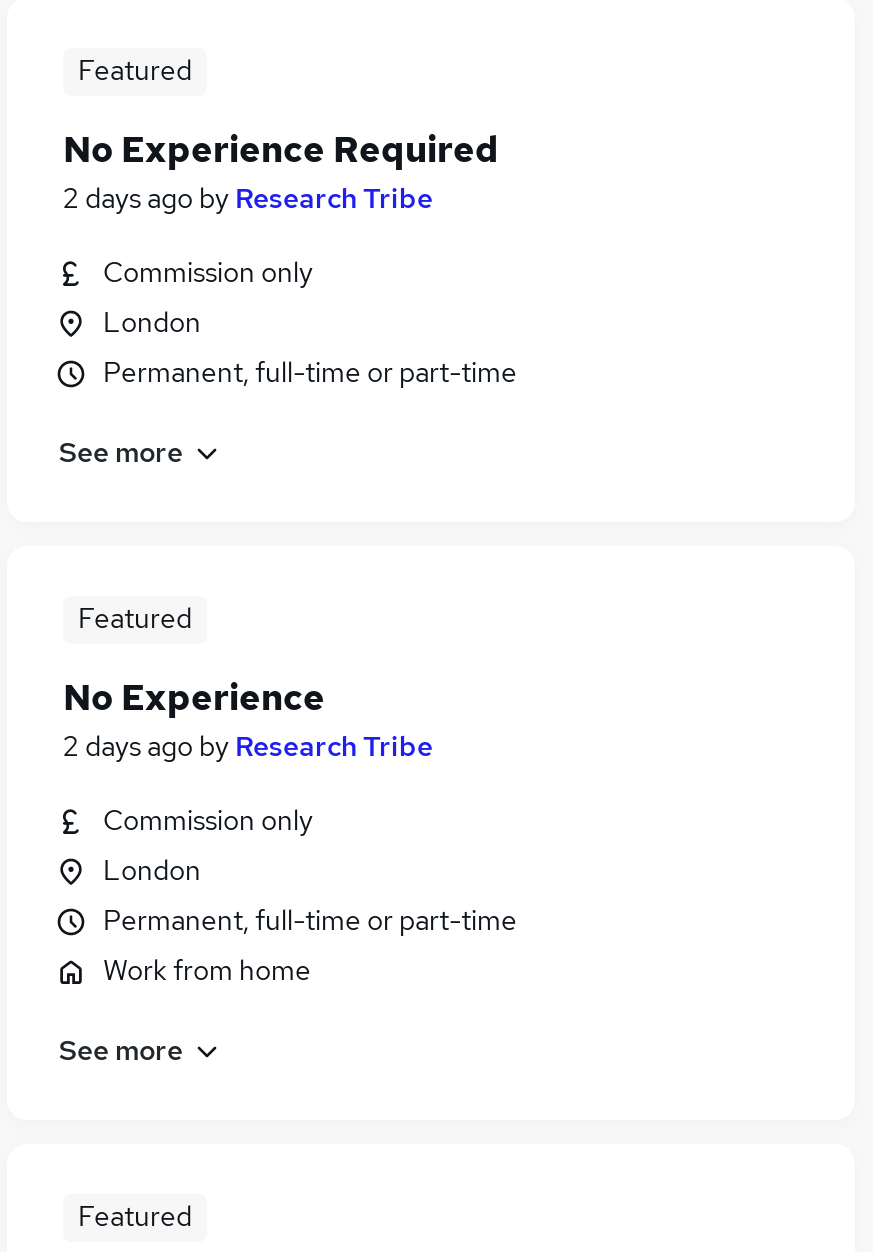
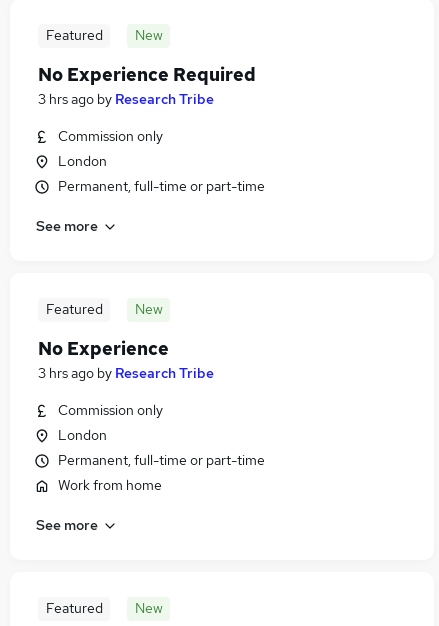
+ New

- 2 days ago by Research Tribe
+ 3 hrs ago by Research Tribe

+ New

- 2 days ago by Research Tribe
+ 3 hrs ago by Research Tribe

+ New
